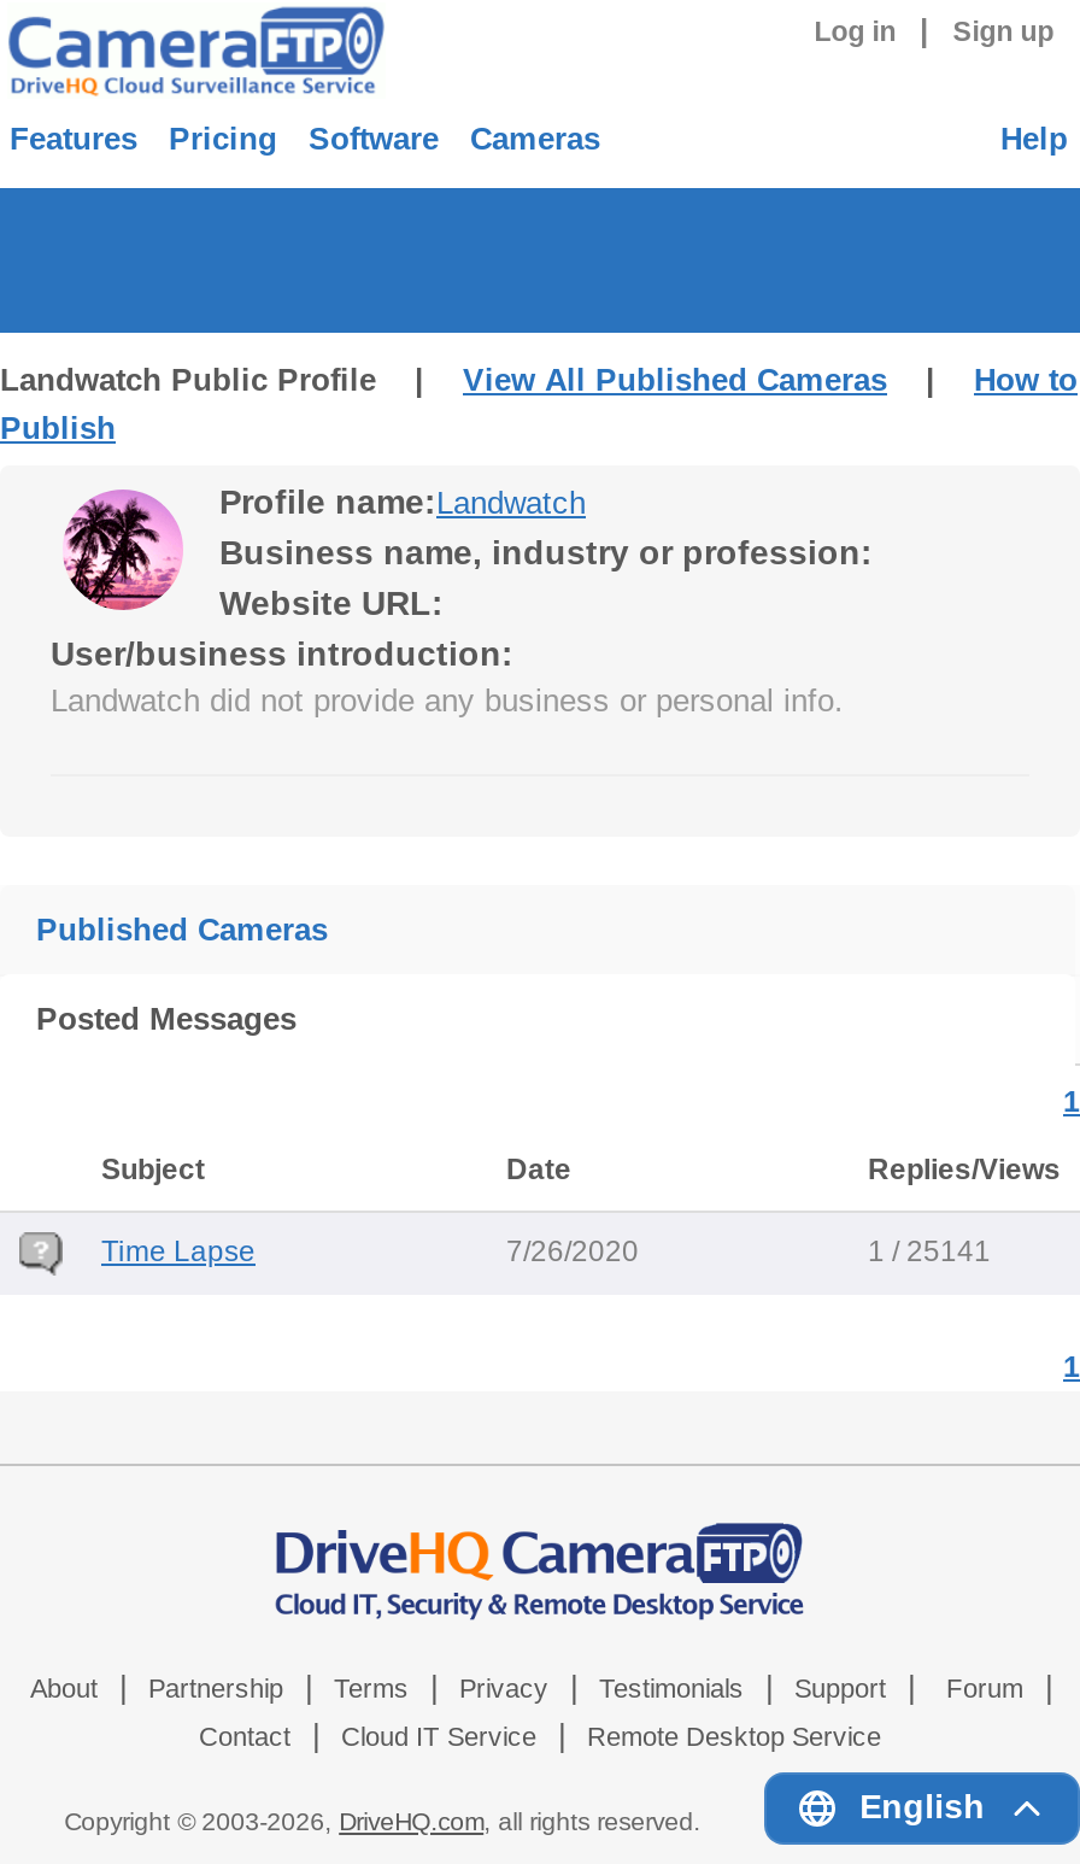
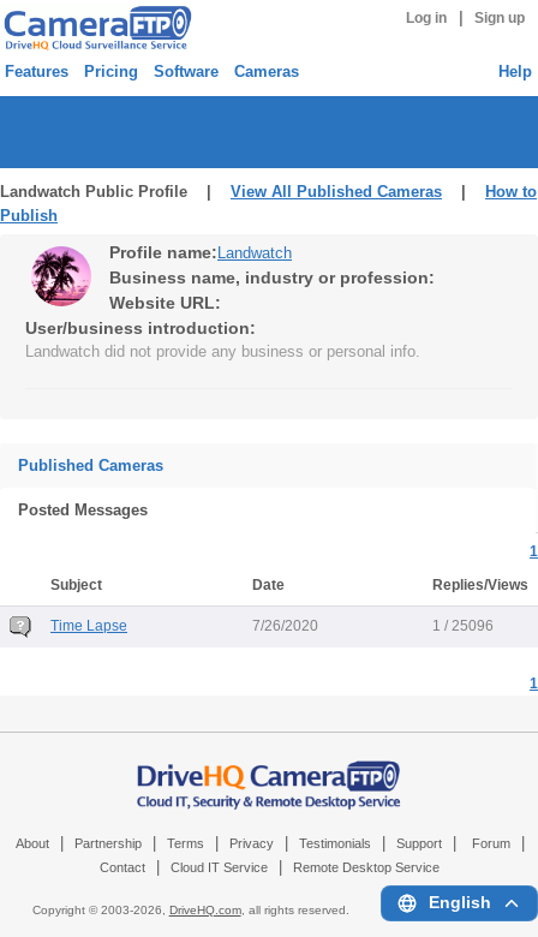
- 1 / 25141
+ 1 / 25096
